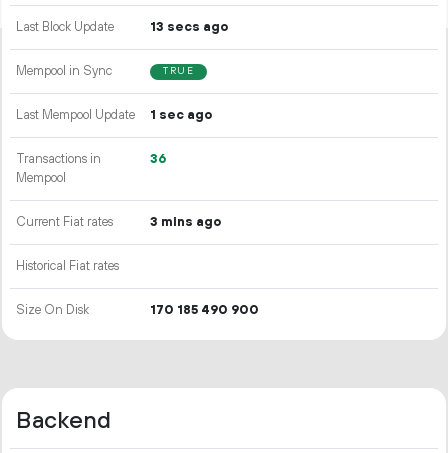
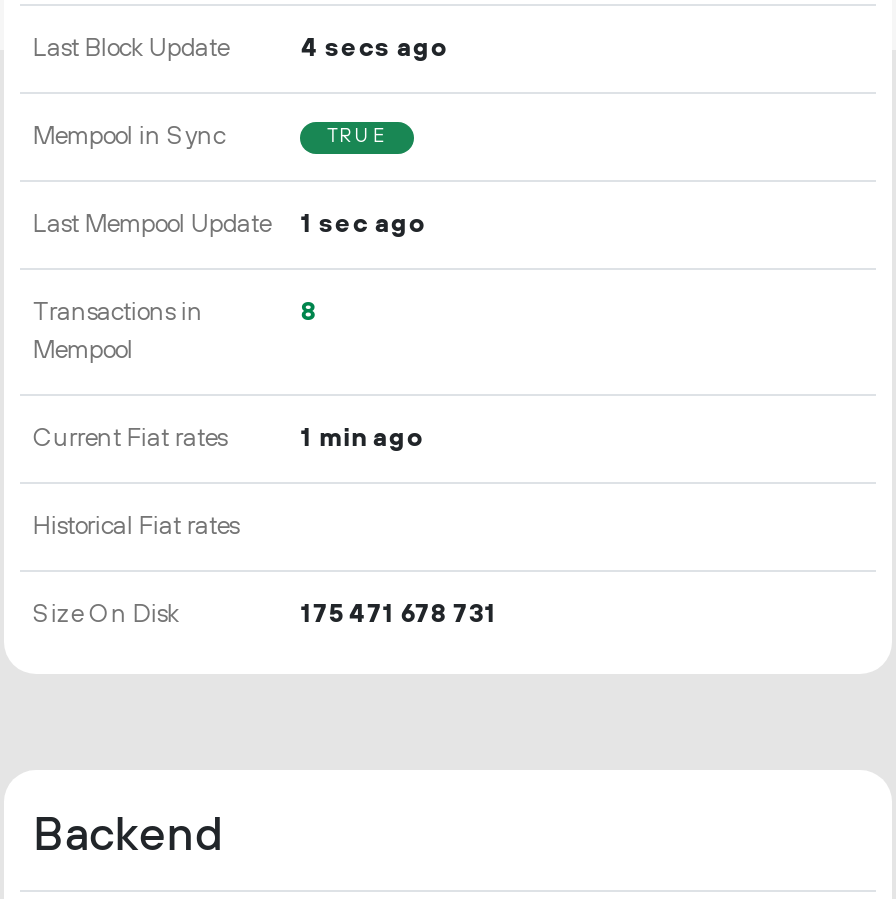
- 13 secs ago
+ 4 secs ago

- 36
+ 8

- 3 mins ago
+ 1 min ago

- 170 185 490 900
+ 175 471 678 731
